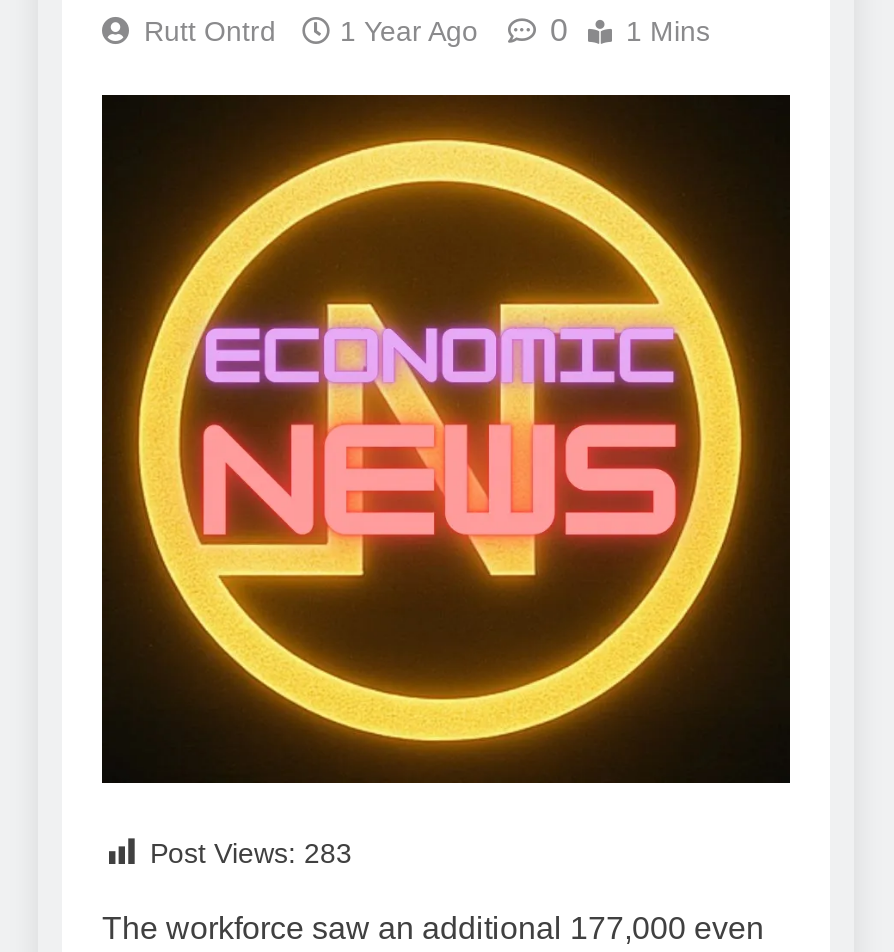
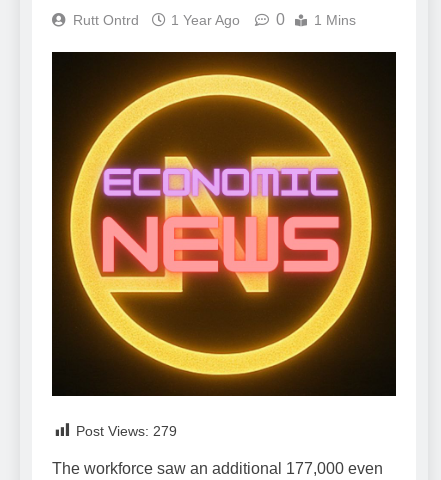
- Post Views: 283
+ Post Views: 279
